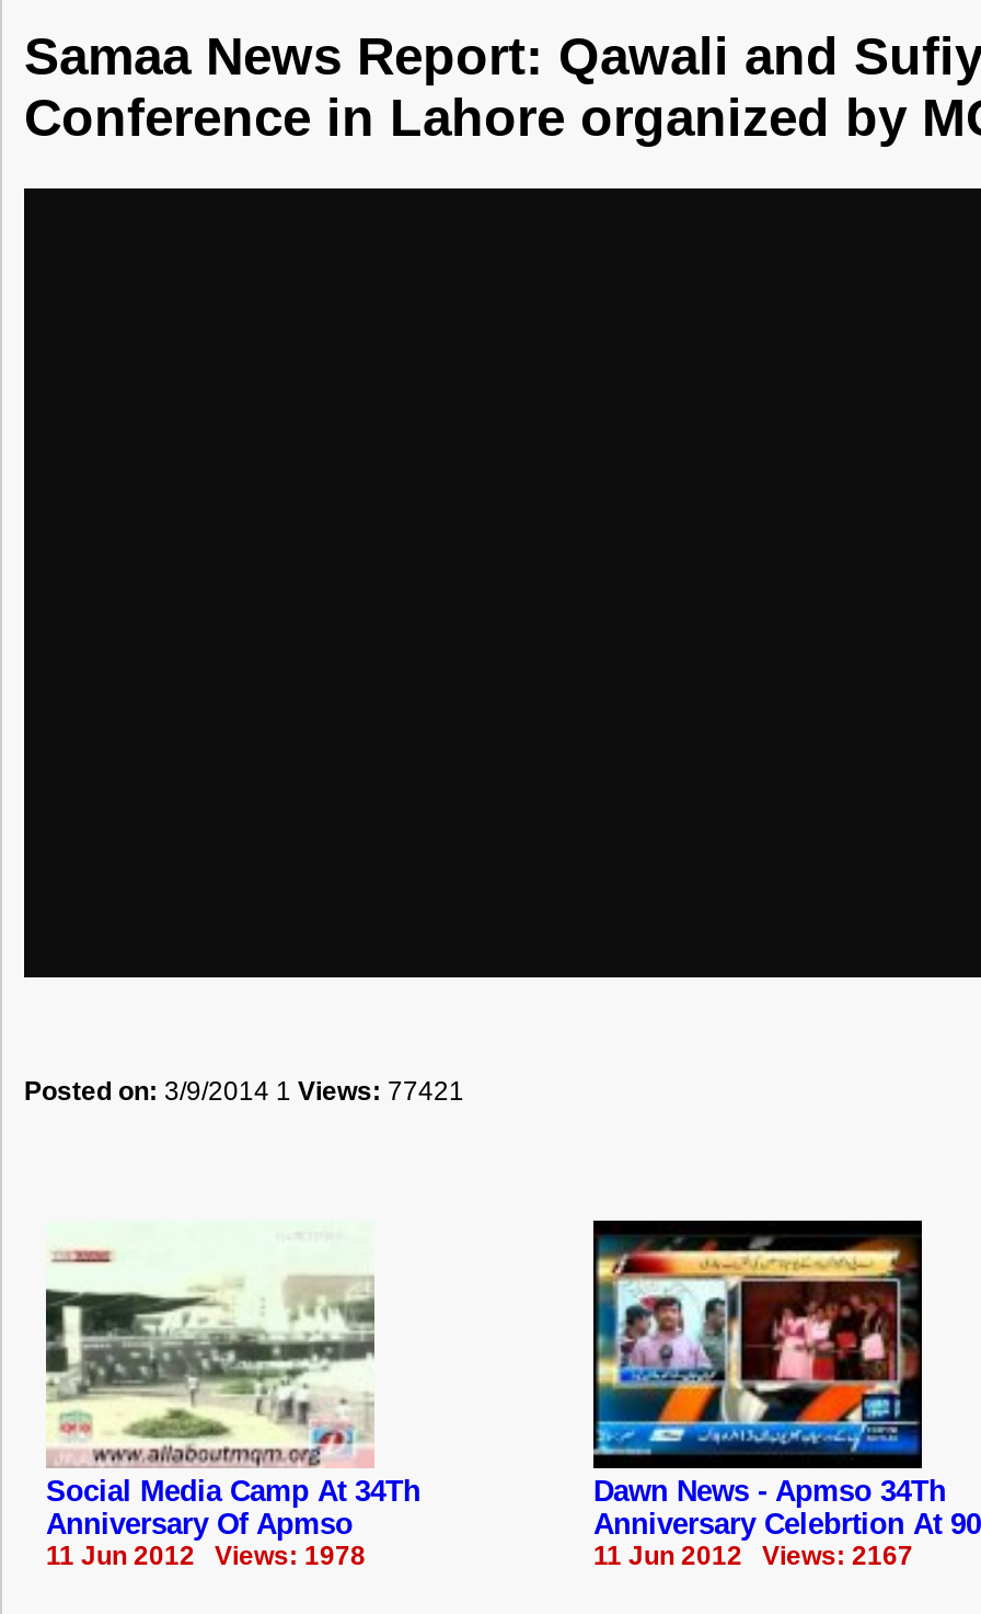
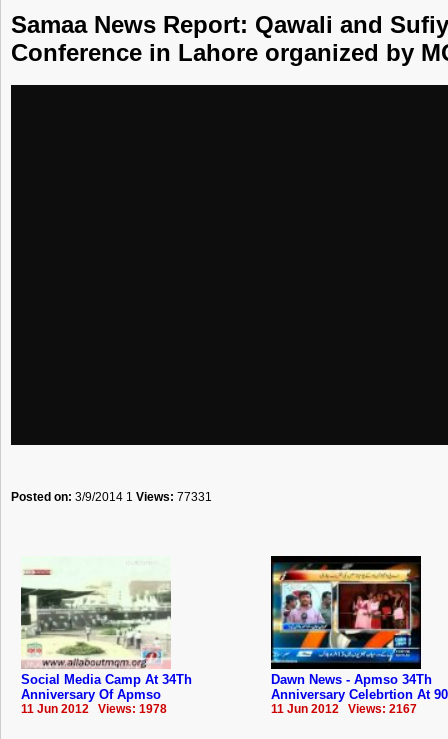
- Posted on: 3/9/2014 1 Views: 77421
+ Posted on: 3/9/2014 1 Views: 77331
